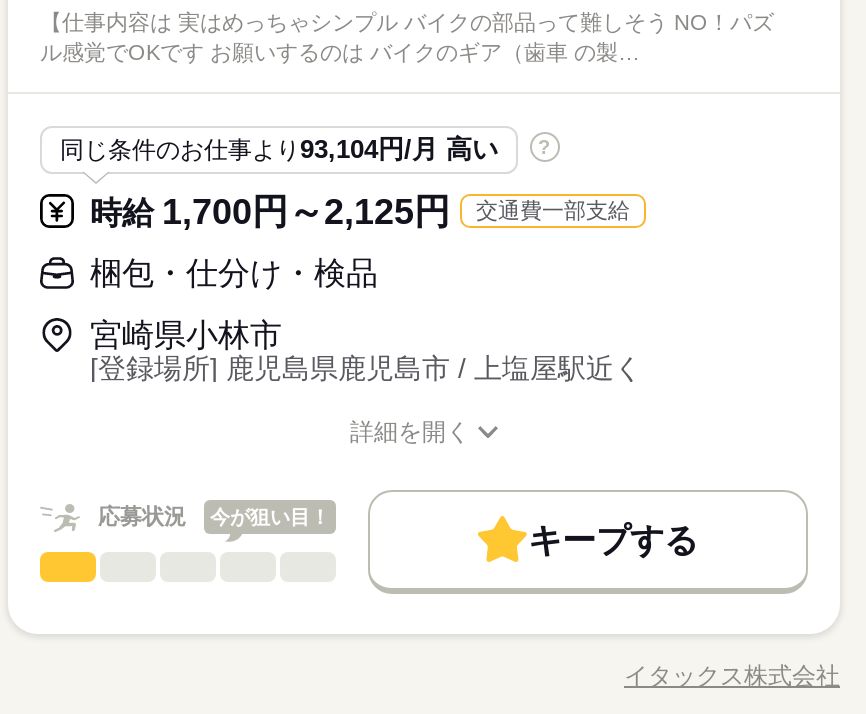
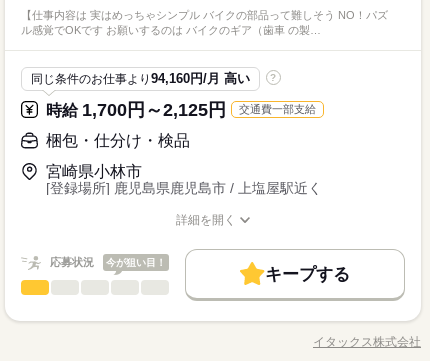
- 同じ条件のお仕事より93,104円/月 高い
+ 同じ条件のお仕事より94,160円/月 高い
